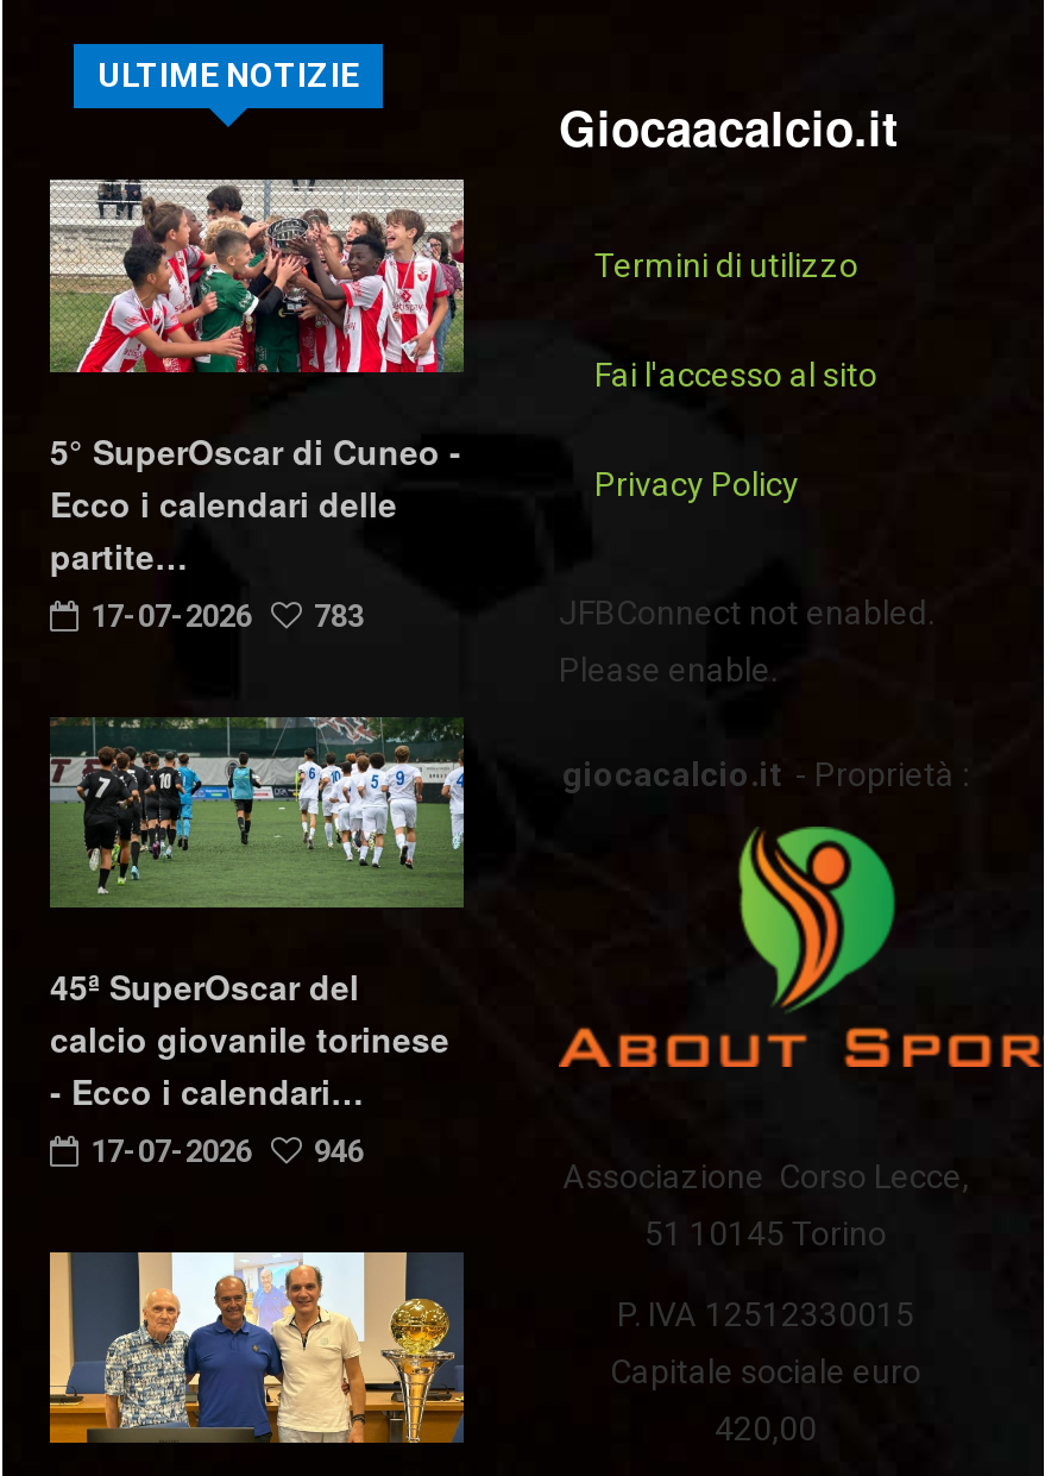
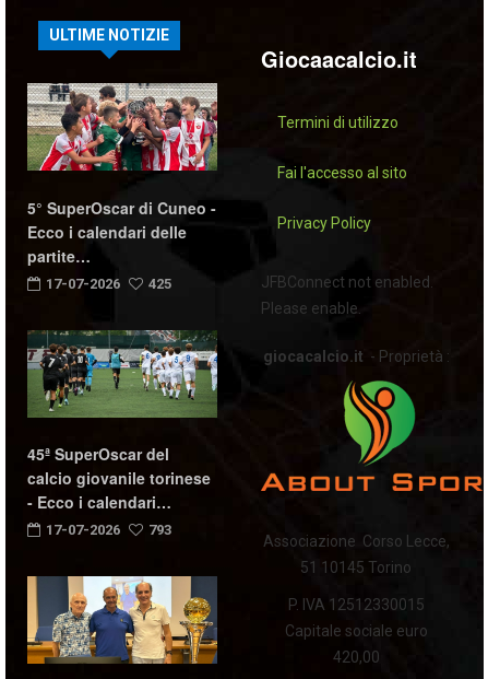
- 17-07-2026 783
+ 17-07-2026 425

- 17-07-2026 946
+ 17-07-2026 793
